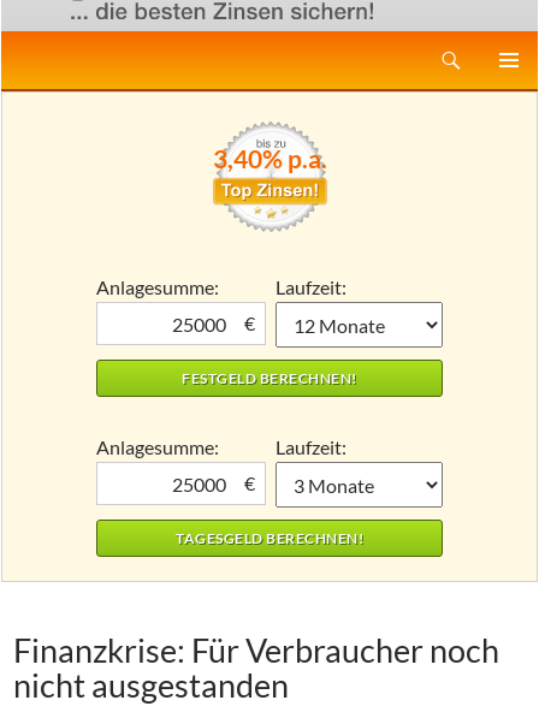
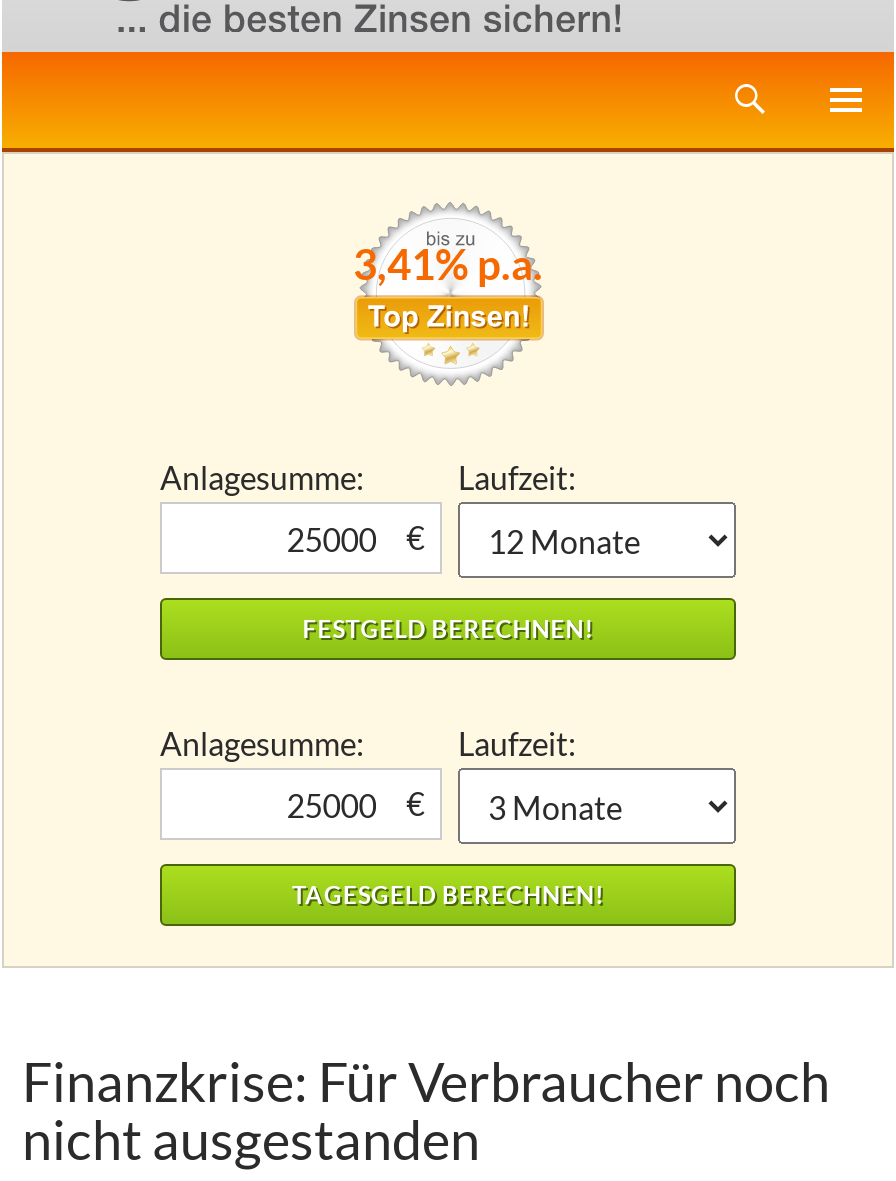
- 3,40% p.a.
+ 3,41% p.a.
